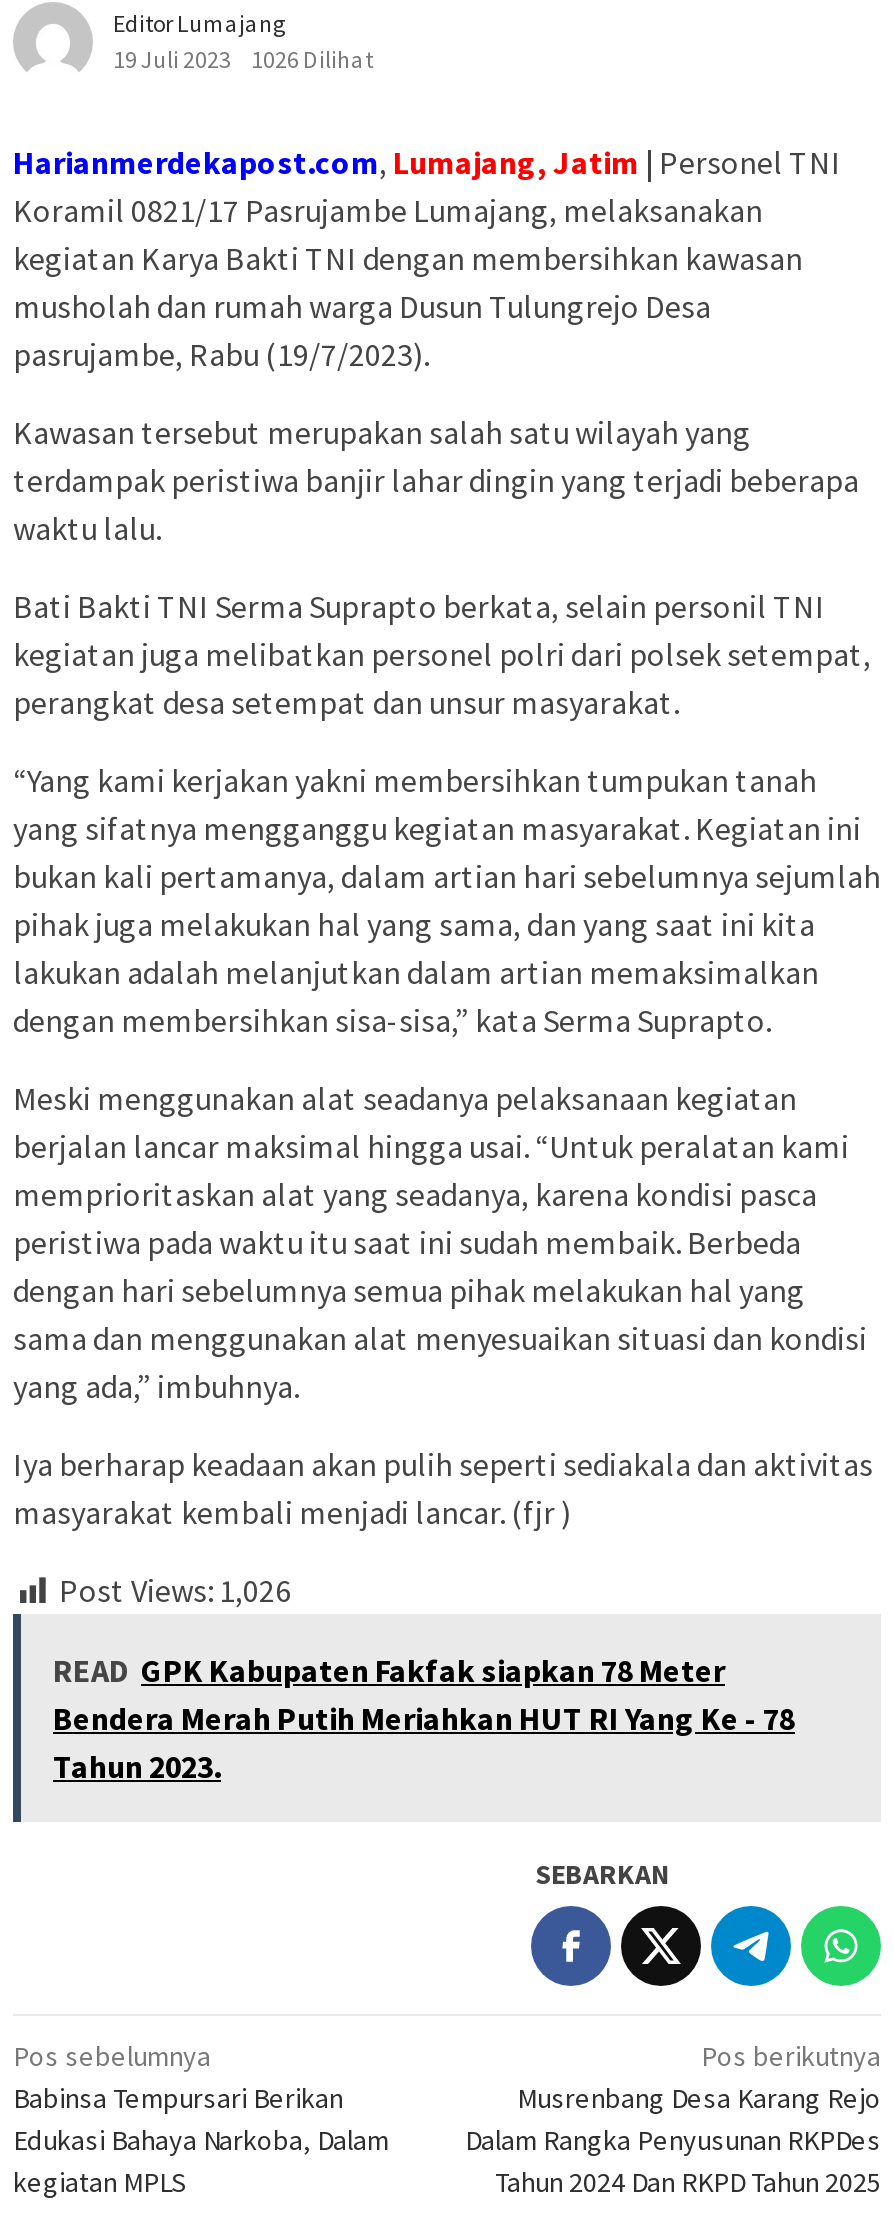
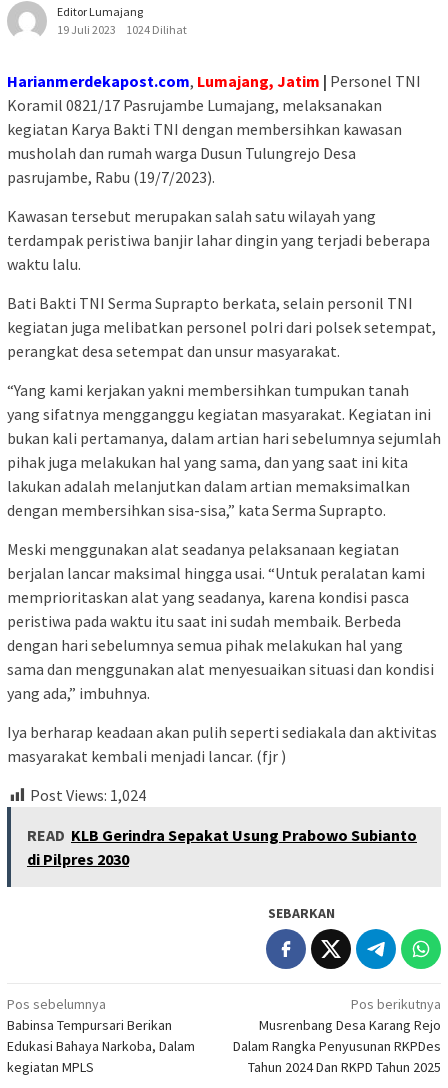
- 19 Juli 2023 1026 Dilihat
+ 19 Juli 2023 1024 Dilihat

- Post Views: 1,026
+ Post Views: 1,024

- READ GPK Kabupaten Fakfak siapkan 78 Meter
- Bendera Merah Putih Meriahkan HUT RI Yang Ke - 78
- Tahun 2023.
+ READ KLB Gerindra Sepakat Usung Prabowo Subianto
+ di Pilpres 2030
